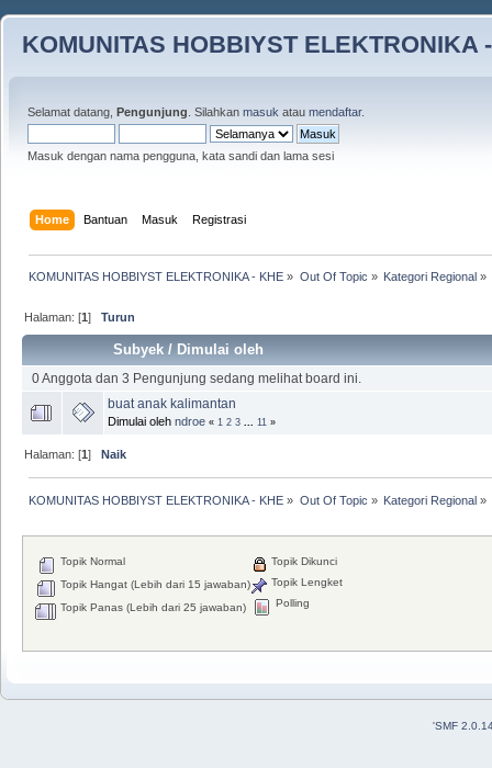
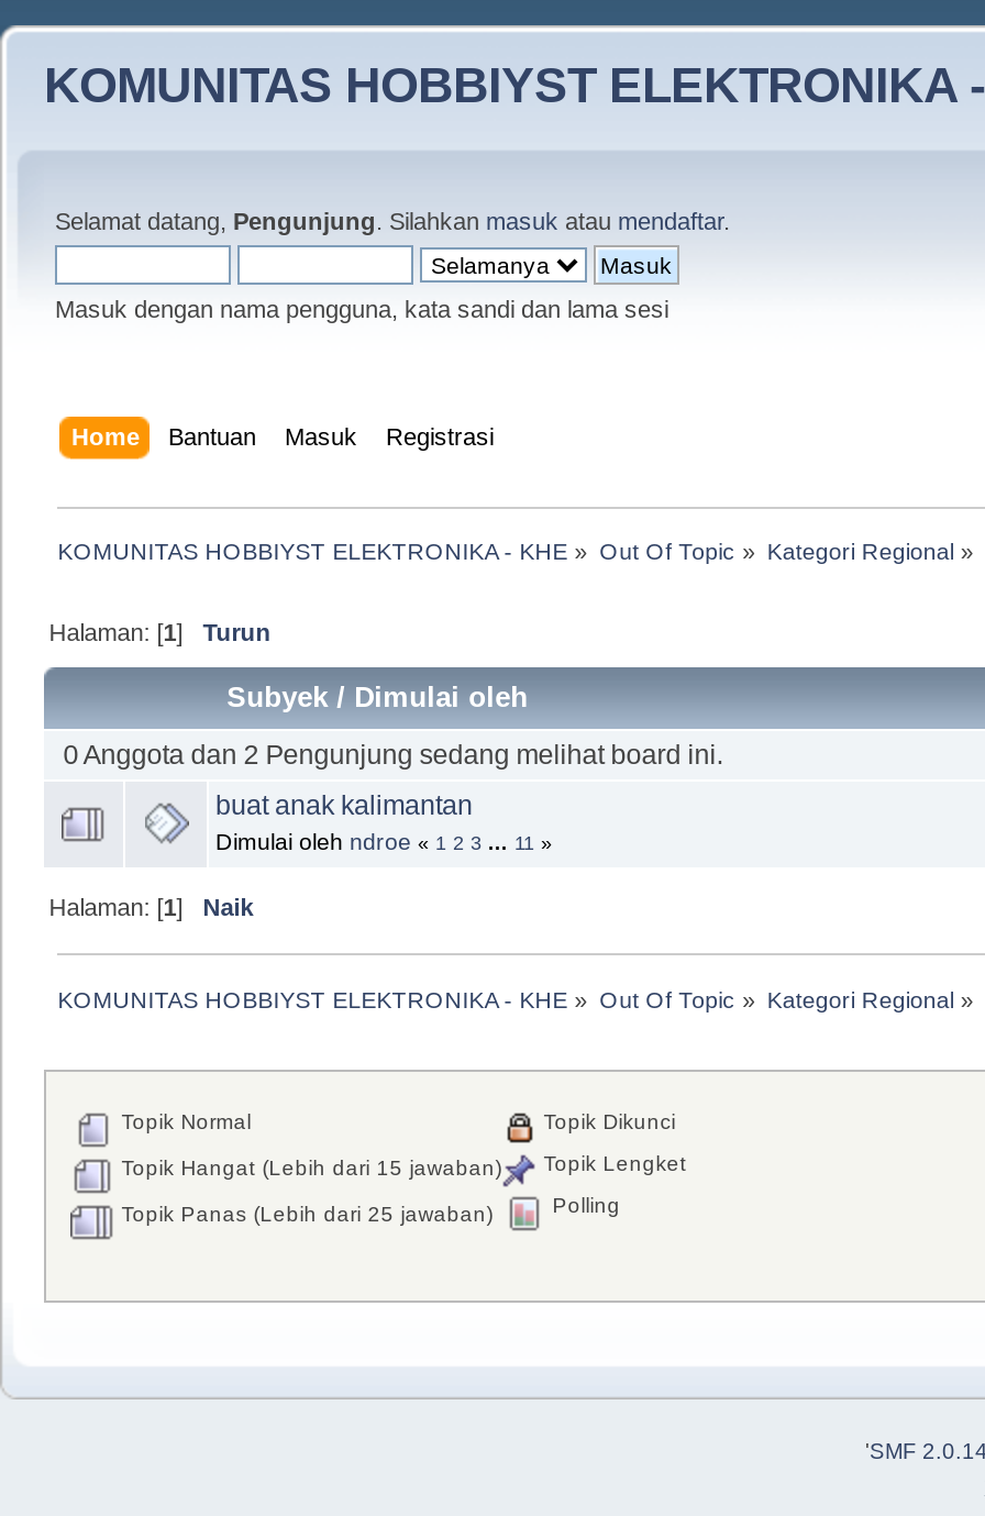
- 0 Anggota dan 3 Pengunjung sedang melihat board ini.
+ 0 Anggota dan 2 Pengunjung sedang melihat board ini.
